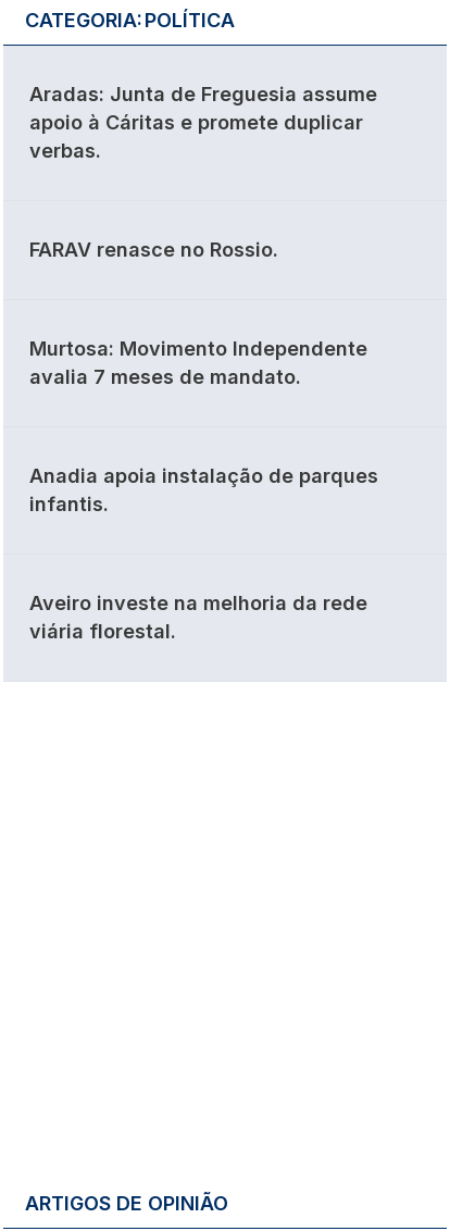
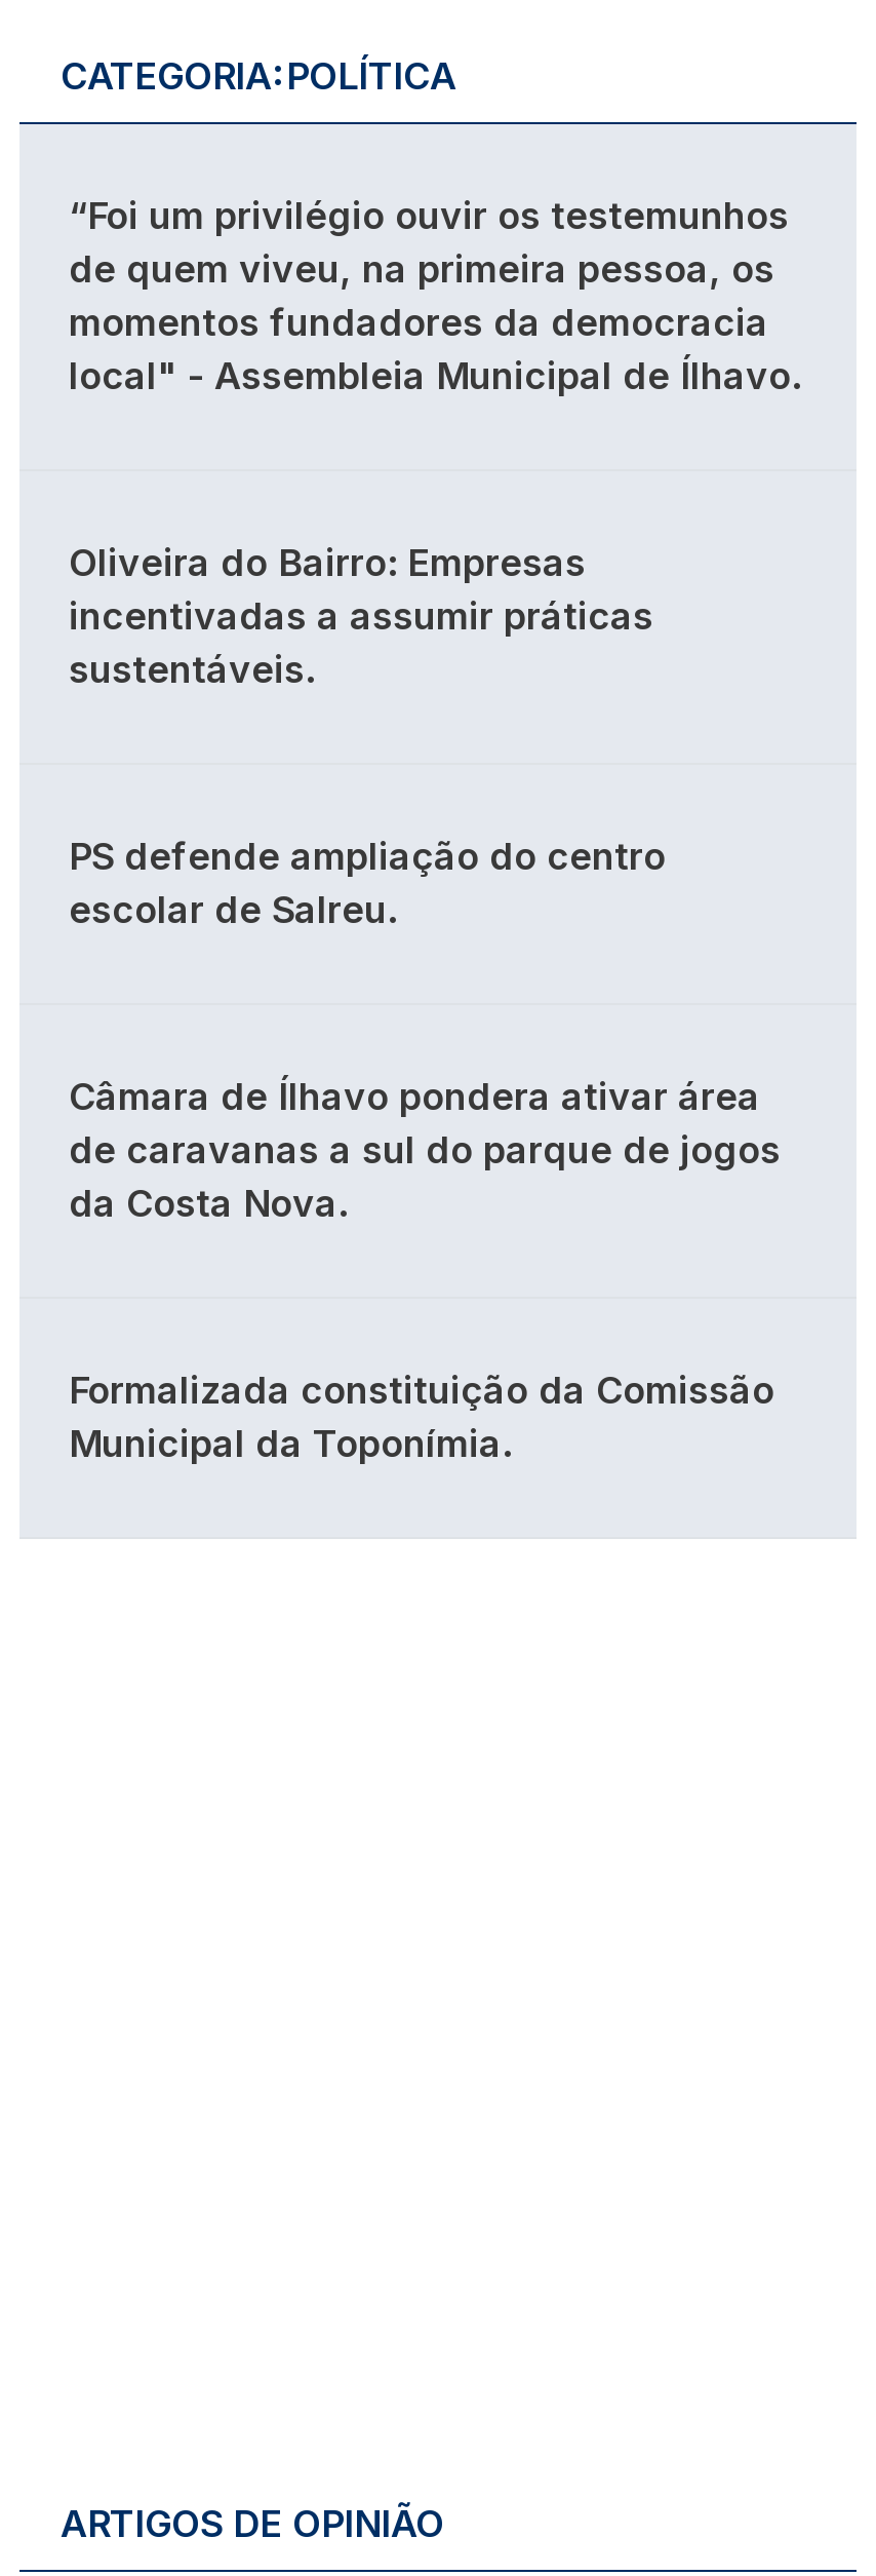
- Aradas: Junta de Freguesia assume
- apoio à Cáritas e promete duplicar
- verbas.
+ “Foi um privilégio ouvir os testemunhos
+ de quem viveu, na primeira pessoa, os
+ momentos fundadores da democracia
+ local" - Assembleia Municipal de Ílhavo.

- FARAV renasce no Rossio.
+ Oliveira do Bairro: Empresas
+ incentivadas a assumir práticas
+ sustentáveis.

- Murtosa: Movimento Independente
- avalia 7 meses de mandato.
+ PS defende ampliação do centro
+ escolar de Salreu.

- Anadia apoia instalação de parques
- infantis.
+ Câmara de Ílhavo pondera ativar área
+ de caravanas a sul do parque de jogos
+ da Costa Nova.

- Aveiro investe na melhoria da rede
- viária florestal.
+ Formalizada constituição da Comissão
+ Municipal da Toponímia.
